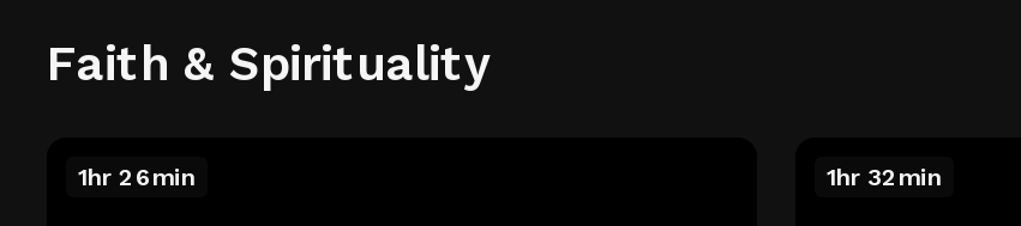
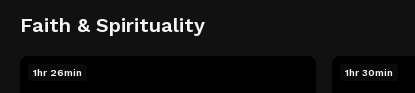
- 1hr 32min
+ 1hr 30min
